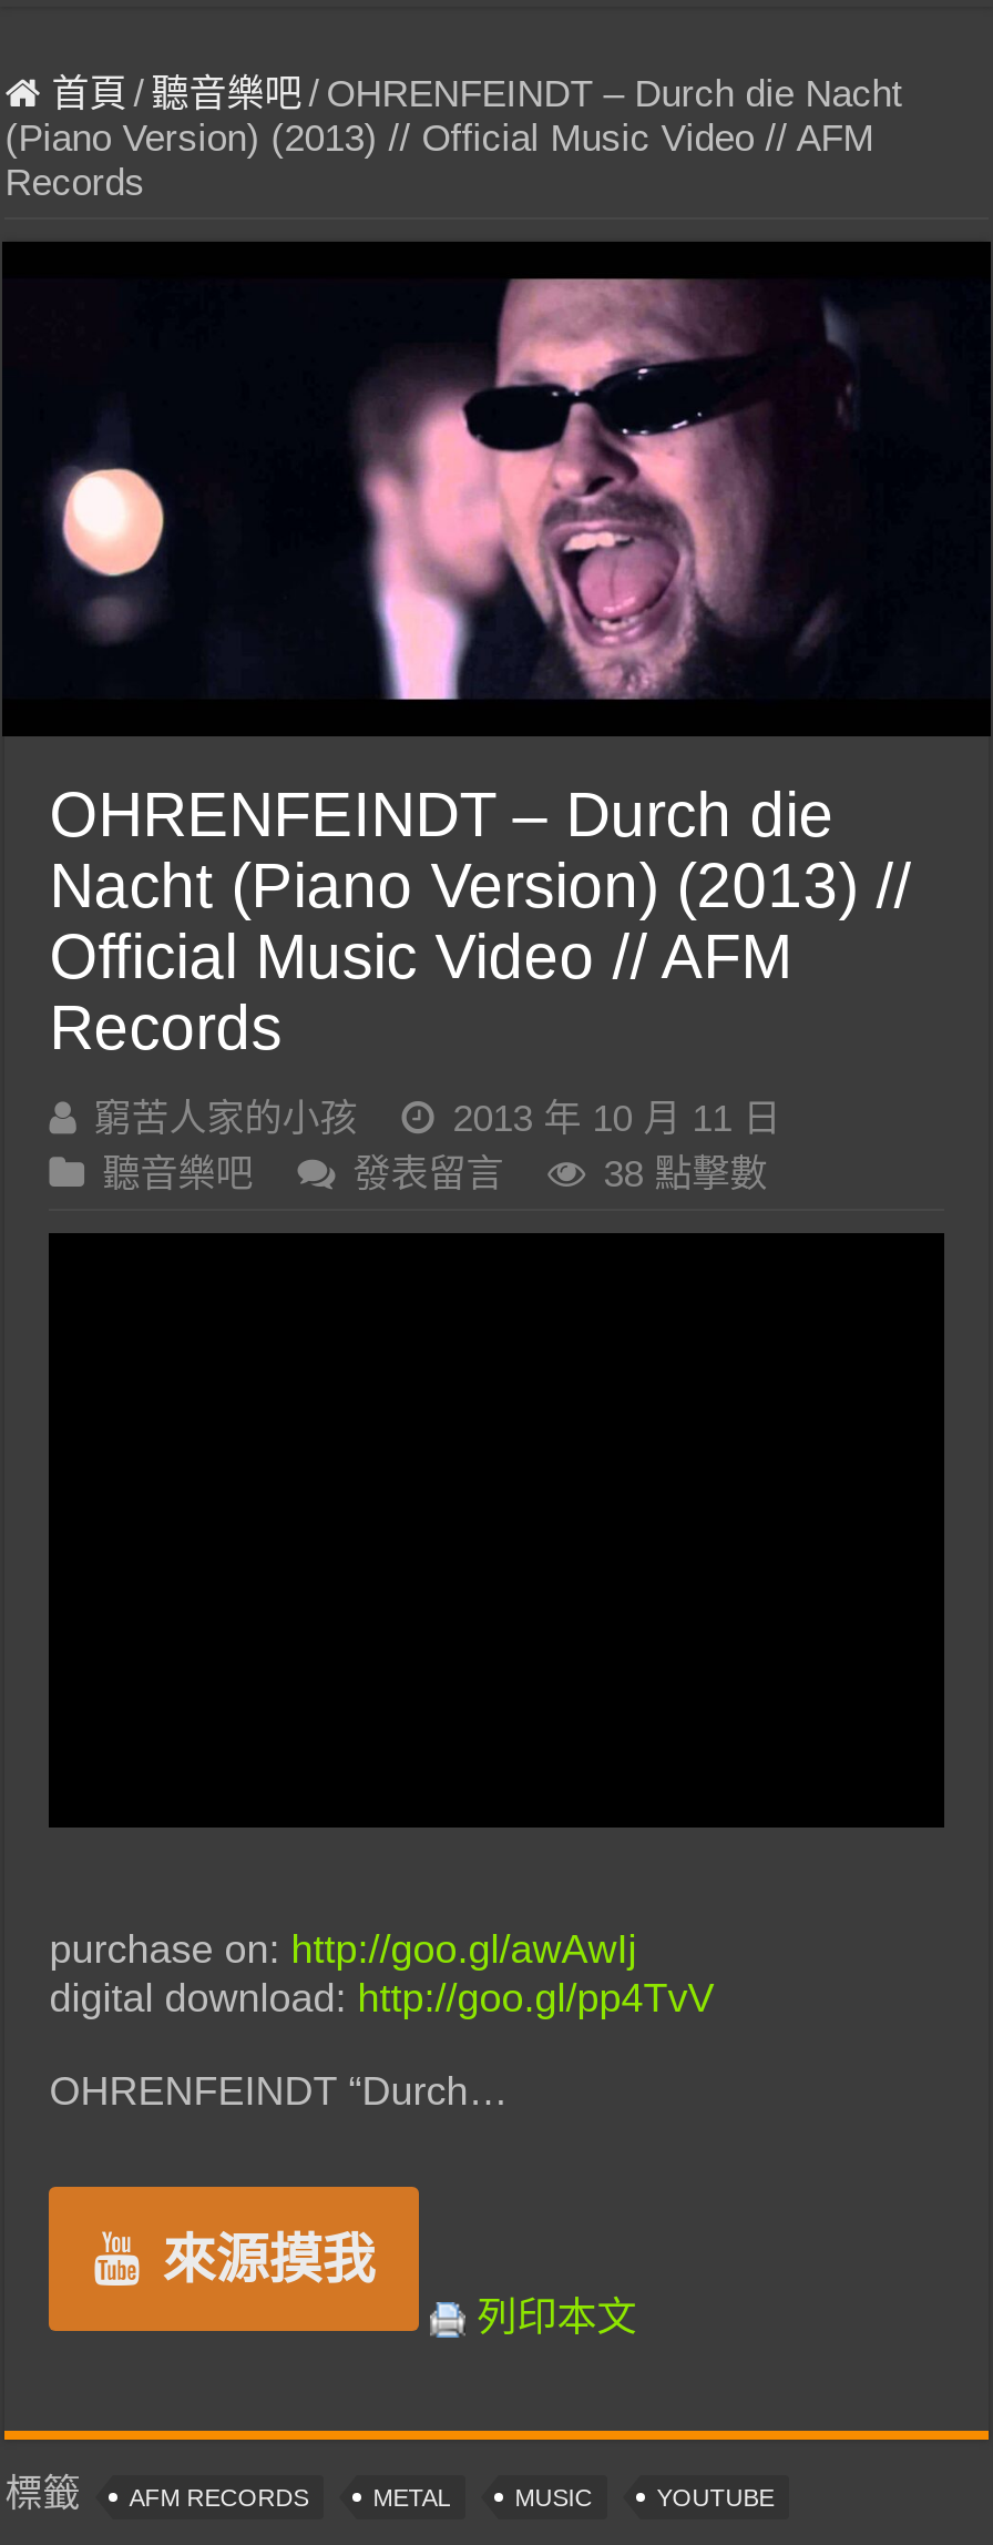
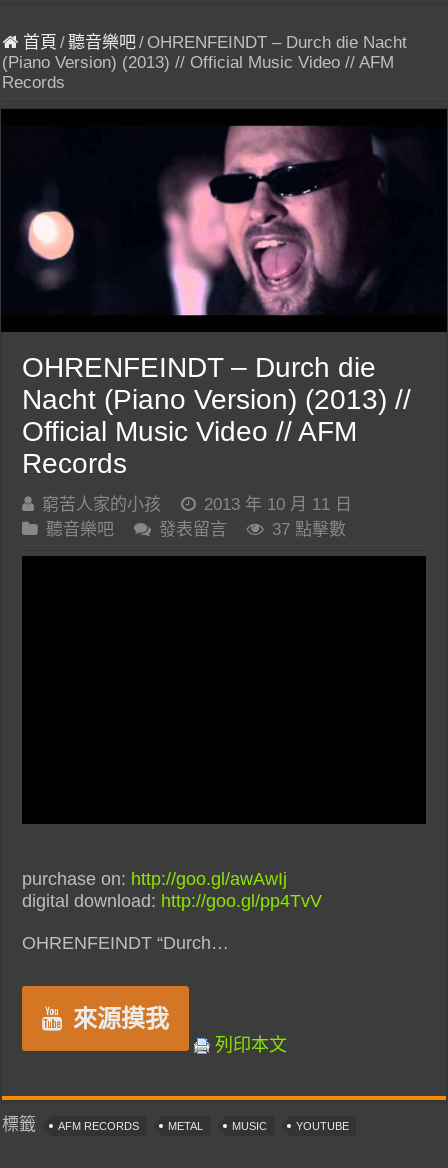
- 38 點擊數
+ 37 點擊數
